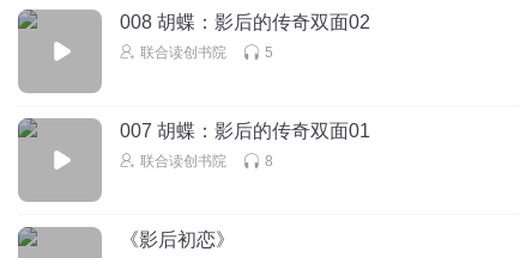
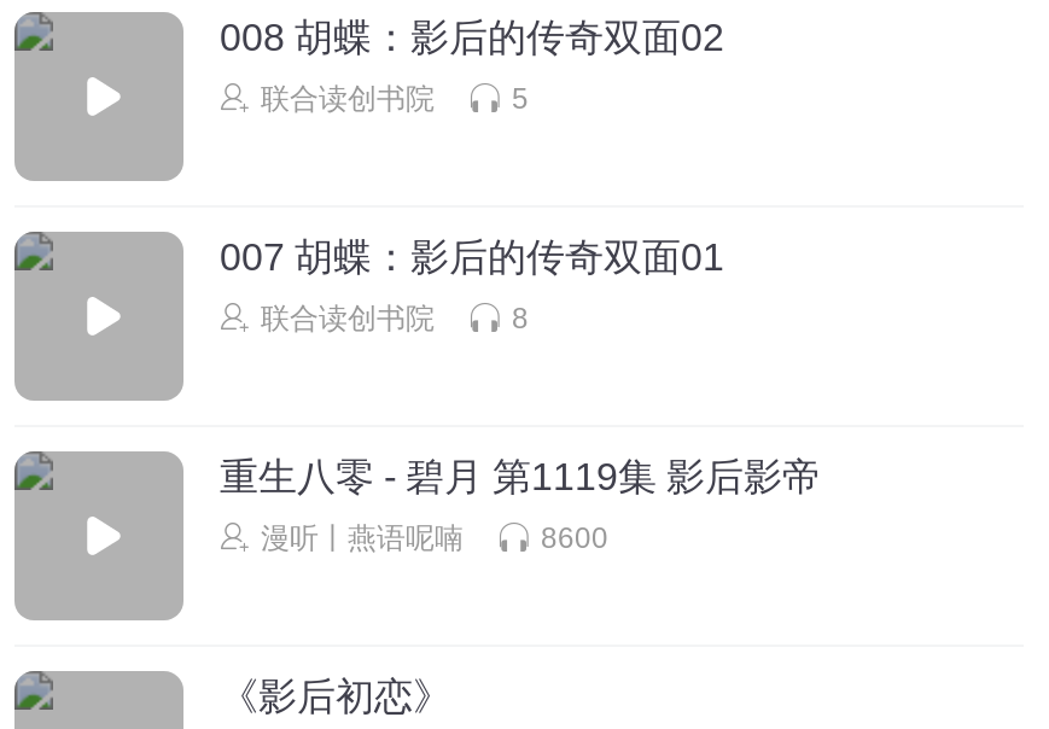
+ 重生八零 - 碧月 第1119集 影后影帝
+ 漫听丨燕语呢喃
+ 8600
